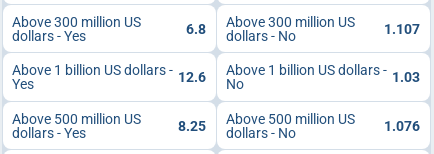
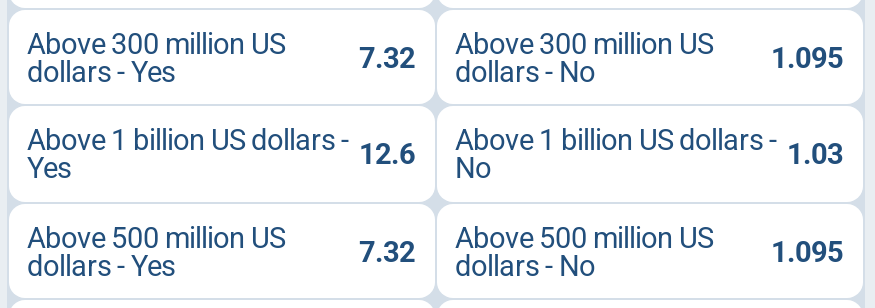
- 6.8
+ 7.32

- 1.107
+ 1.095

- 8.25
+ 7.32

- 1.076
+ 1.095
